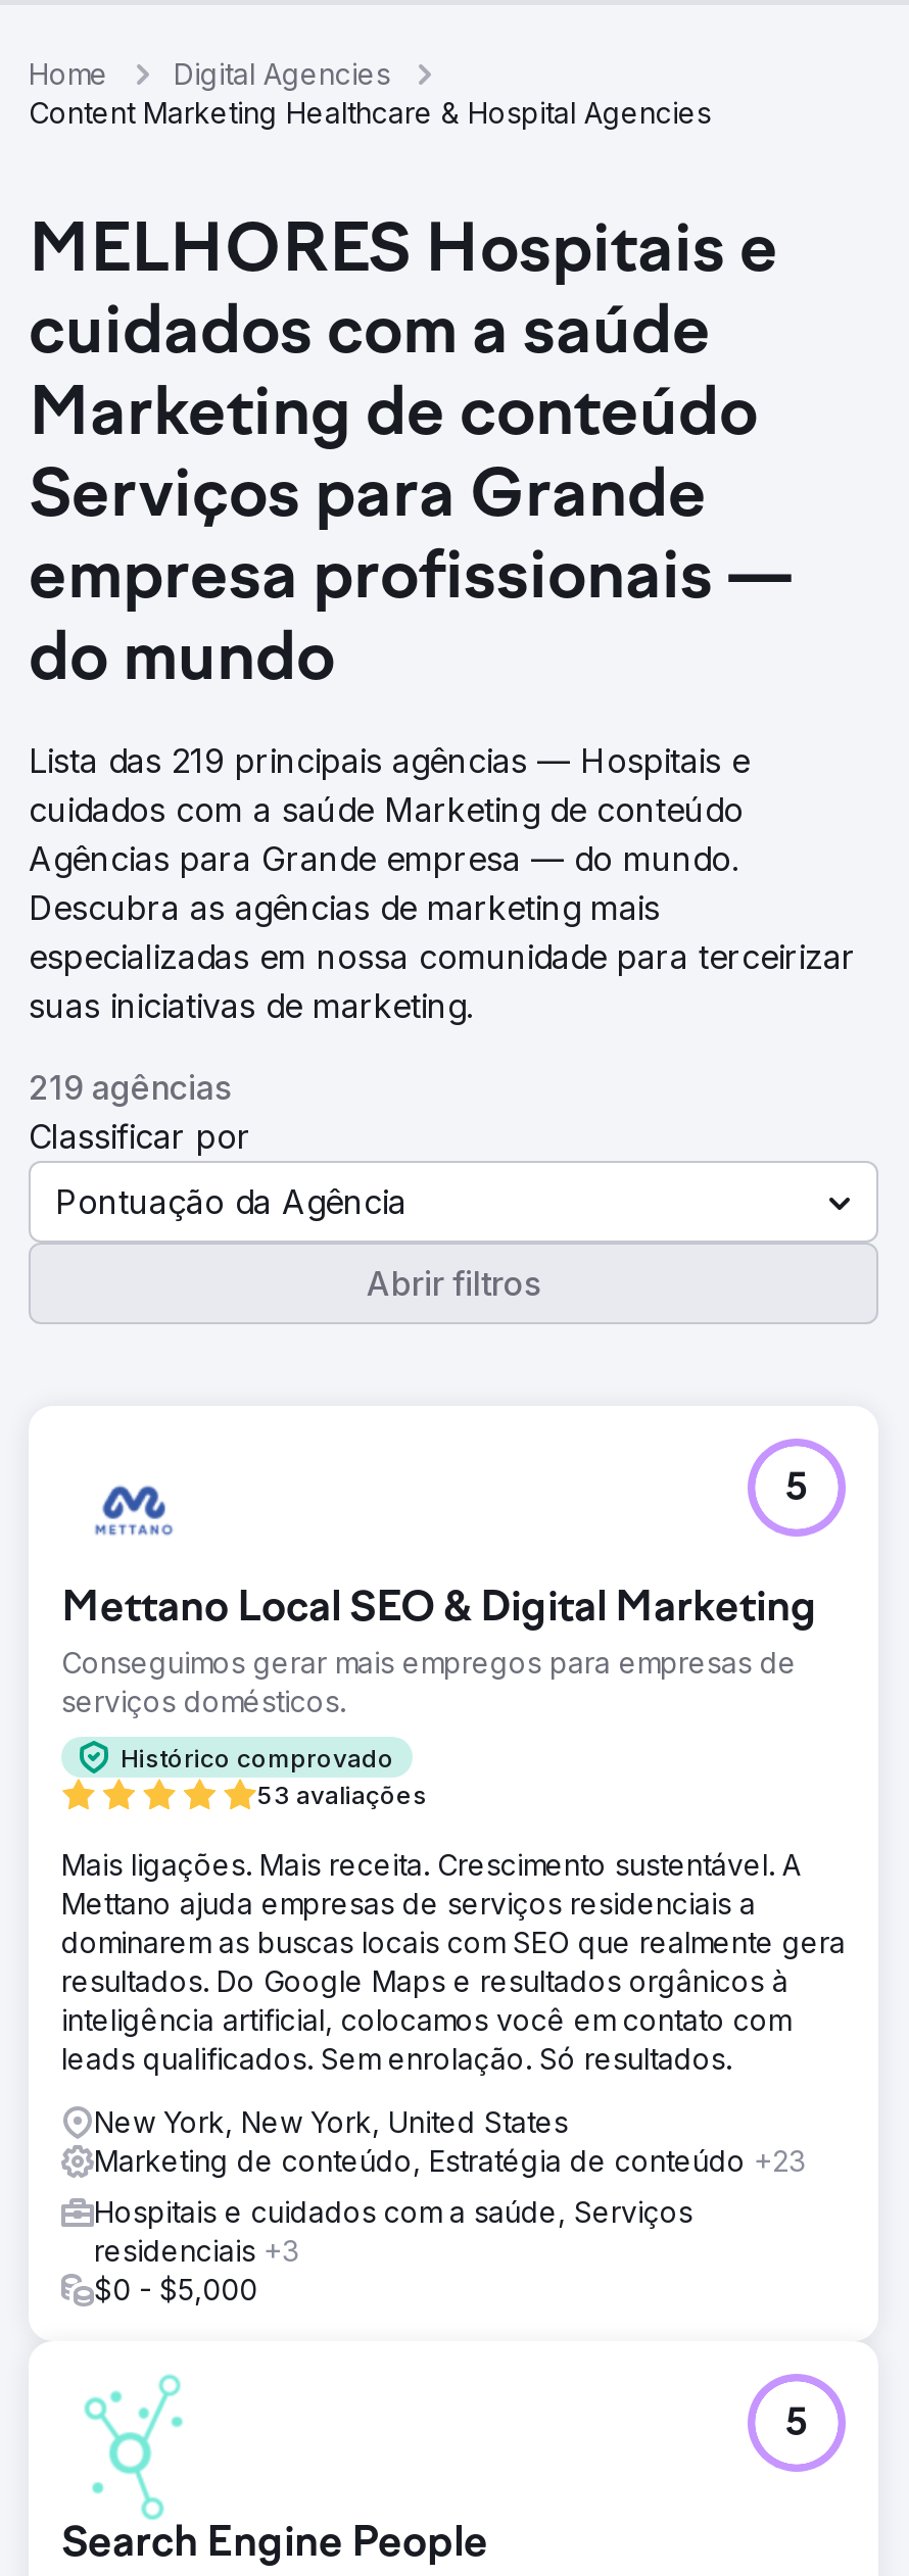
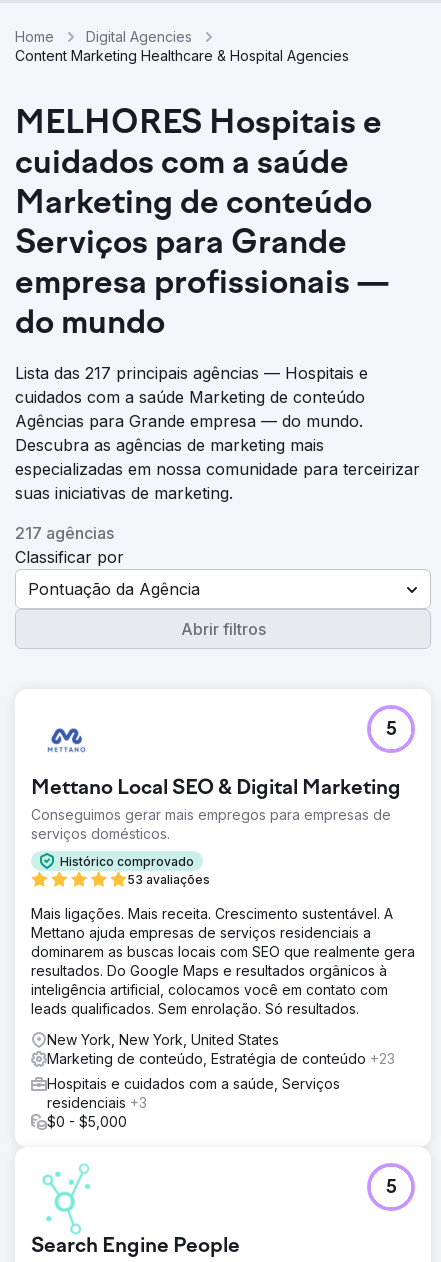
- Lista das 219 principais agências — Hospitais e
+ Lista das 217 principais agências — Hospitais e

- 219 agências
+ 217 agências
